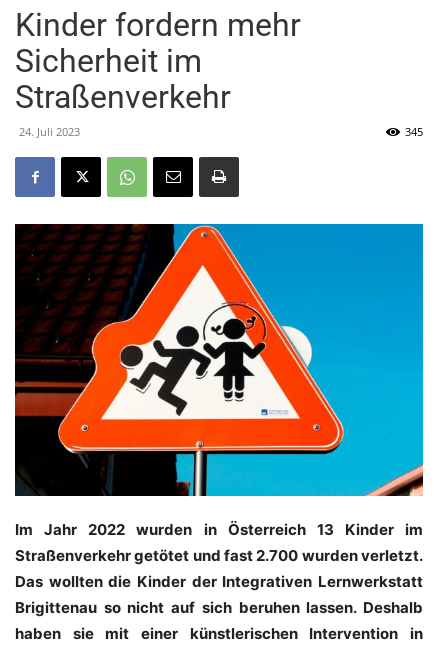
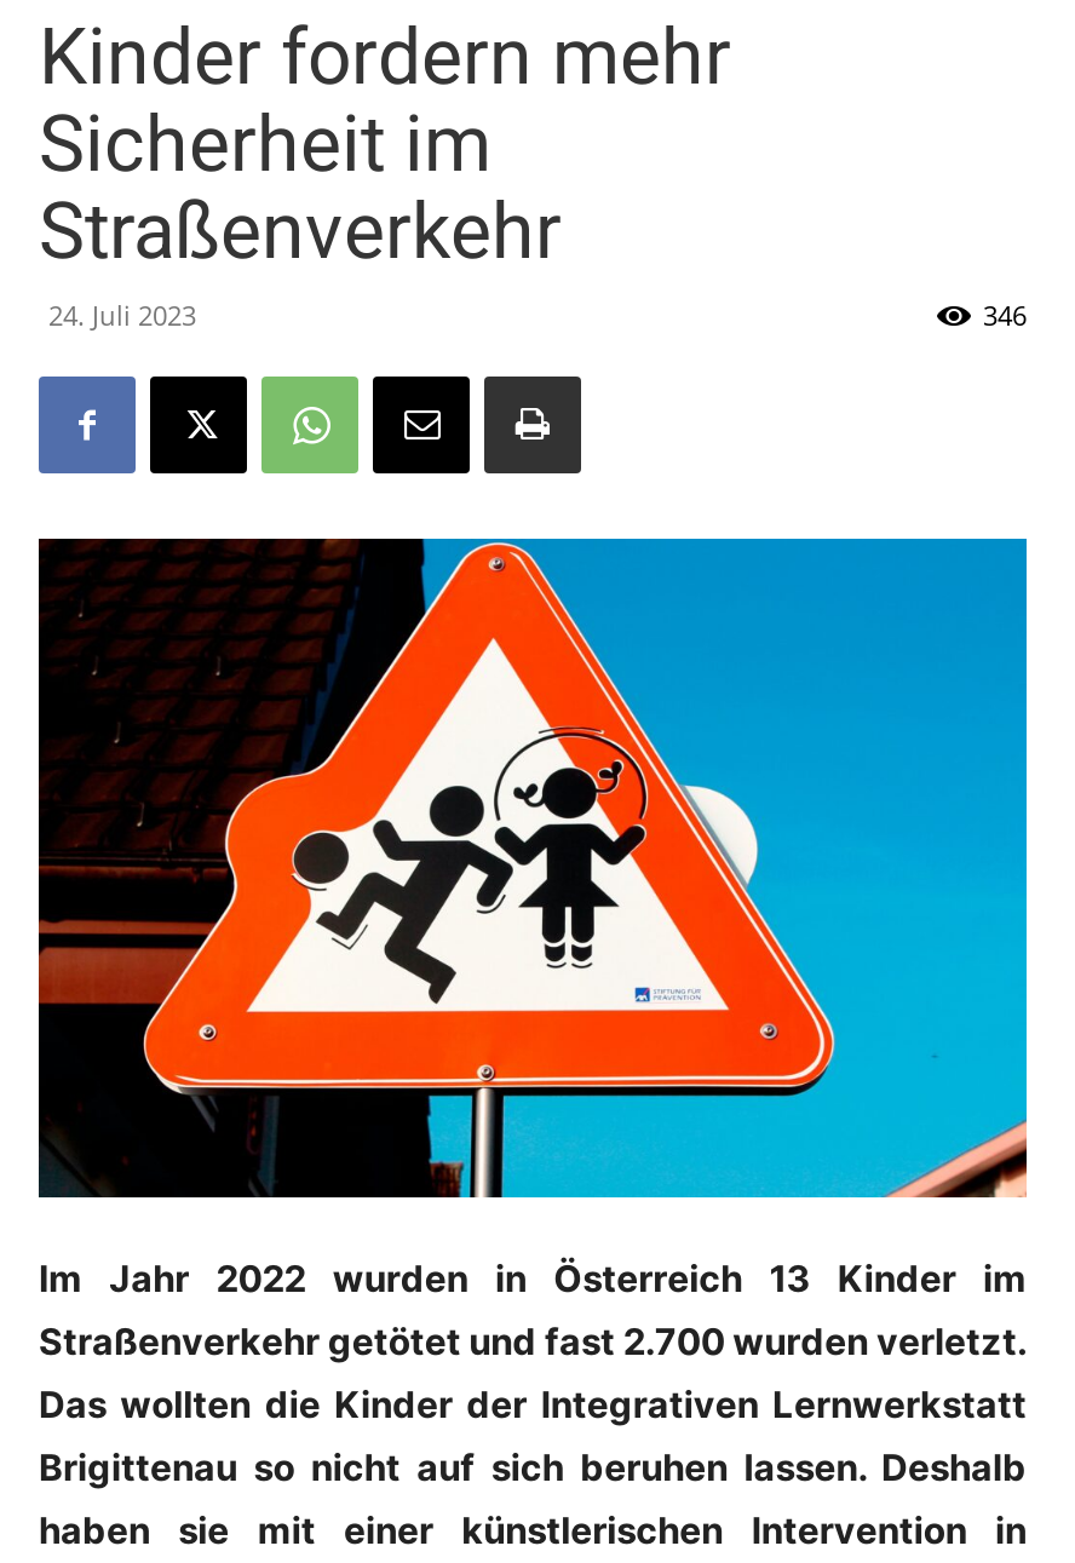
- 345
+ 346
